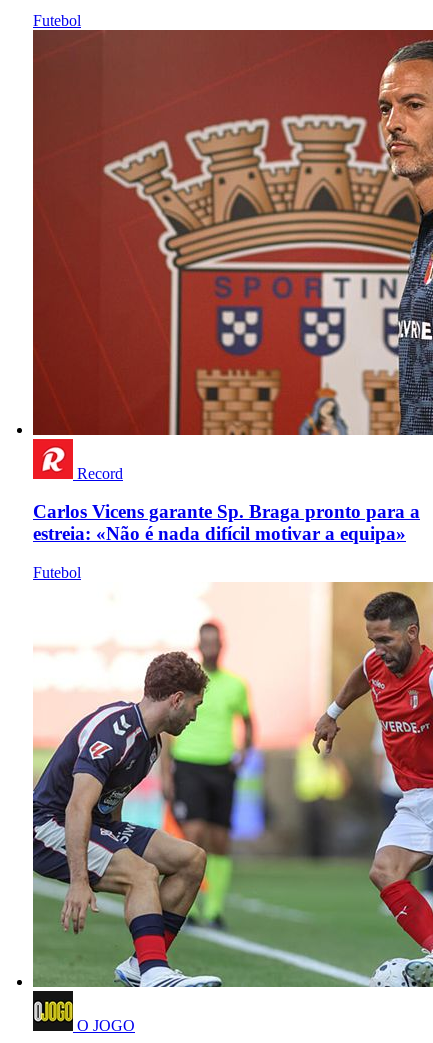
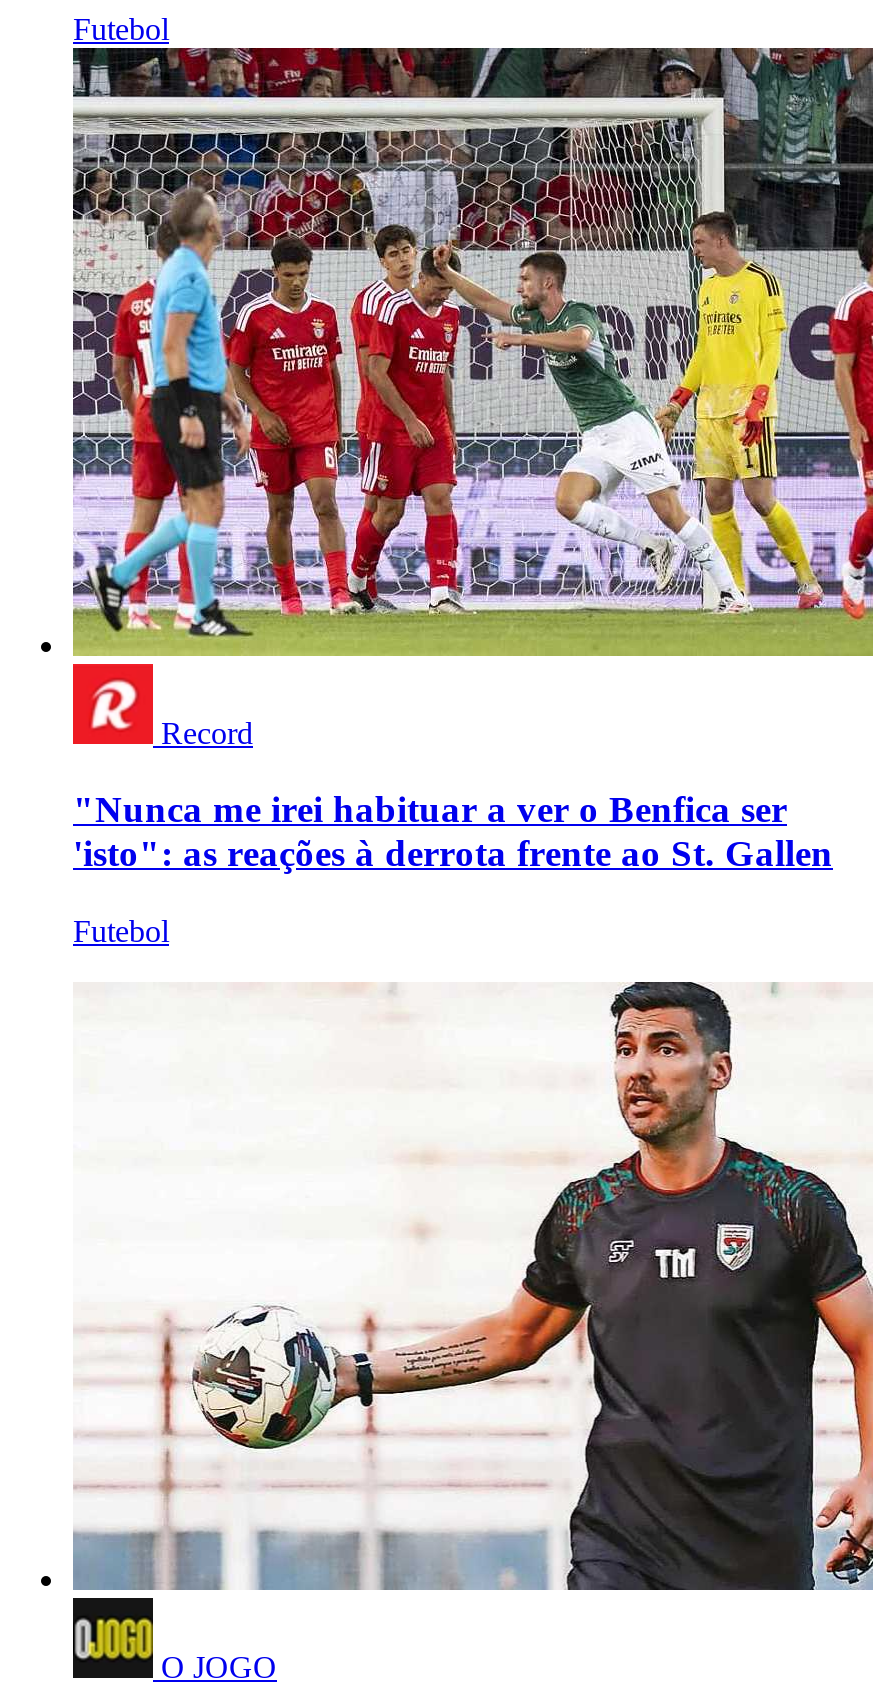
- [image]
+ [image]

- Carlos Vicens garante Sp. Braga pronto para a
- estreia: «Não é nada difícil motivar a equipa»
+ "Nunca me irei habituar a ver o Benfica ser
+ 'isto": as reações à derrota frente ao St. Gallen

- [image]
+ [image]
